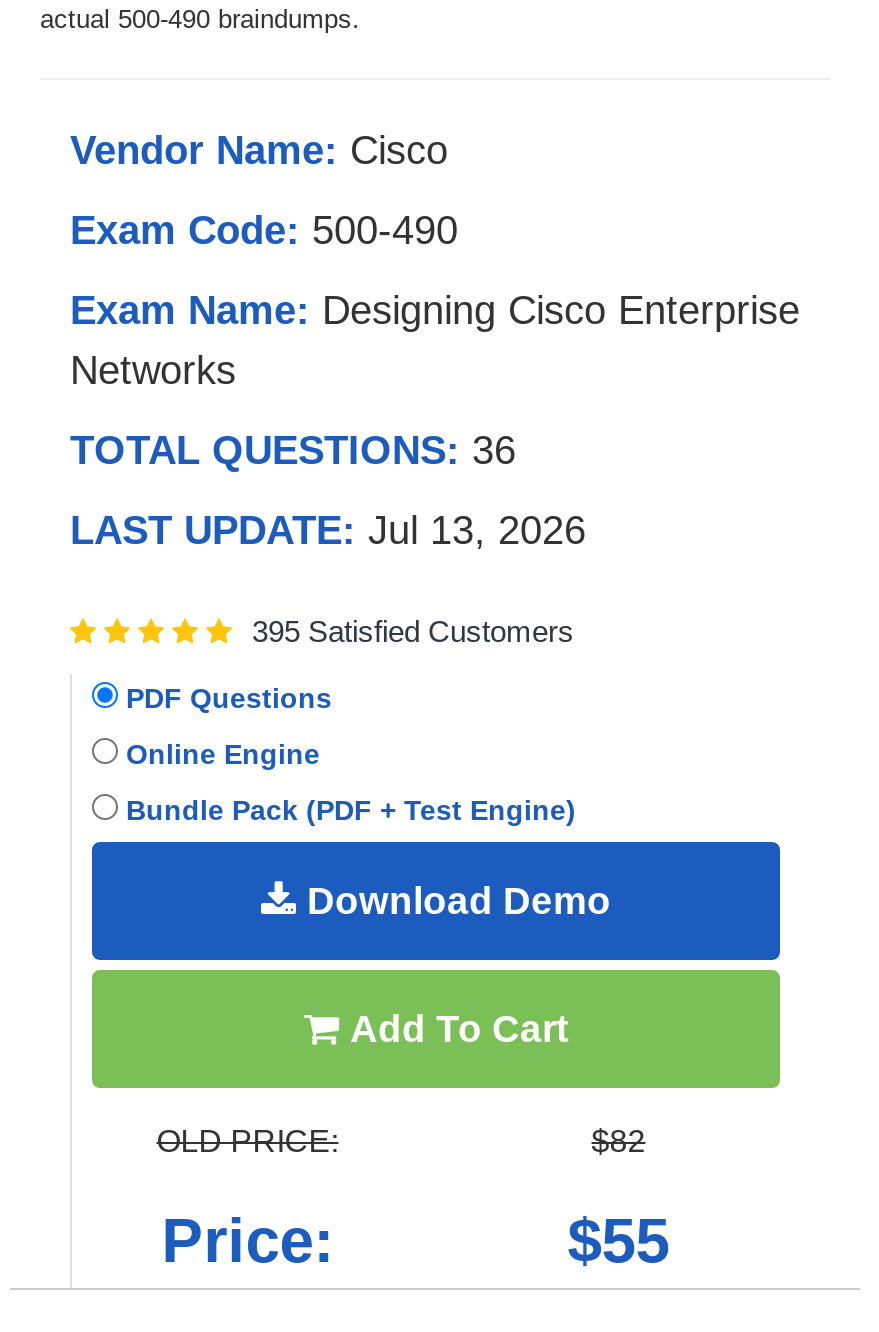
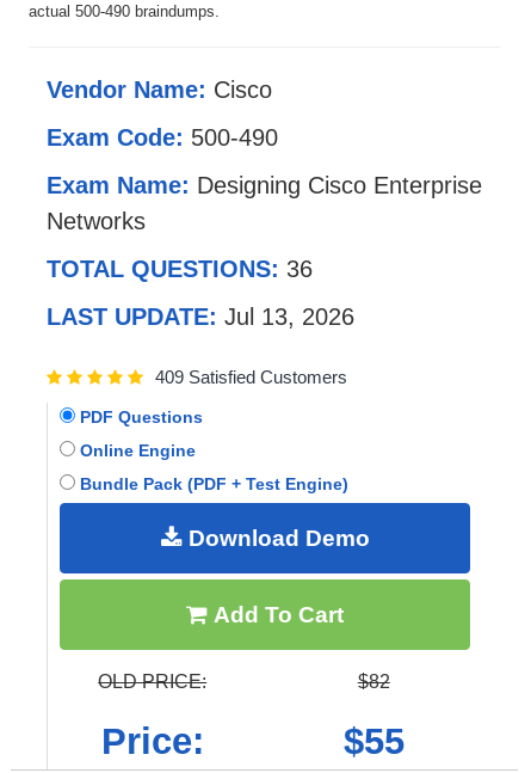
- 395 Satisfied Customers
+ 409 Satisfied Customers
